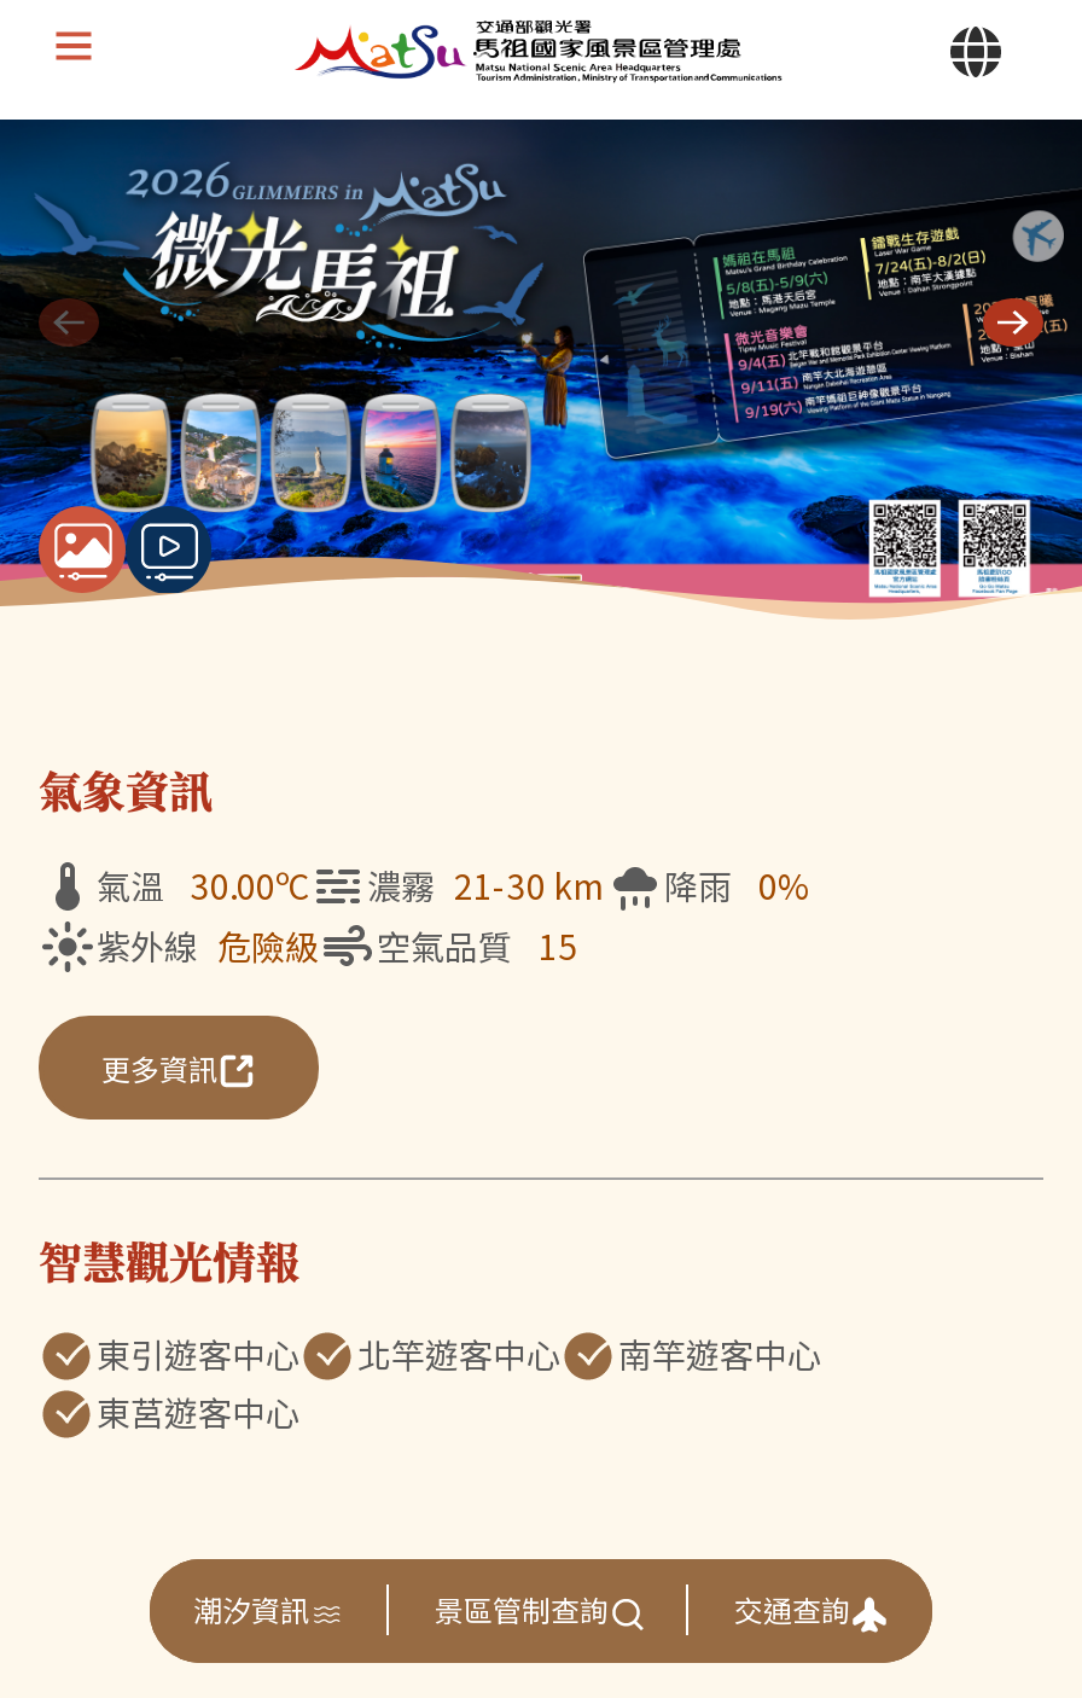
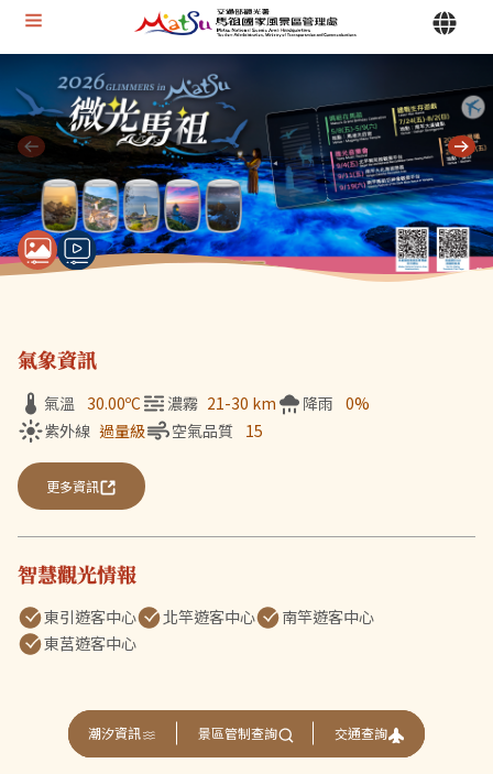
- 紫外線 危險級
+ 紫外線 過量級
